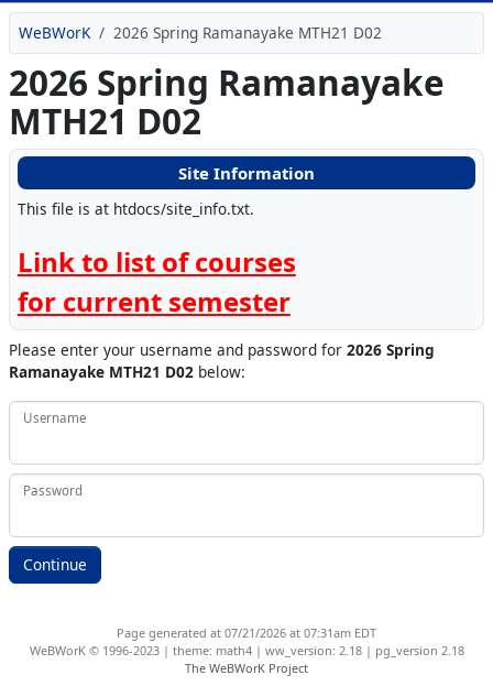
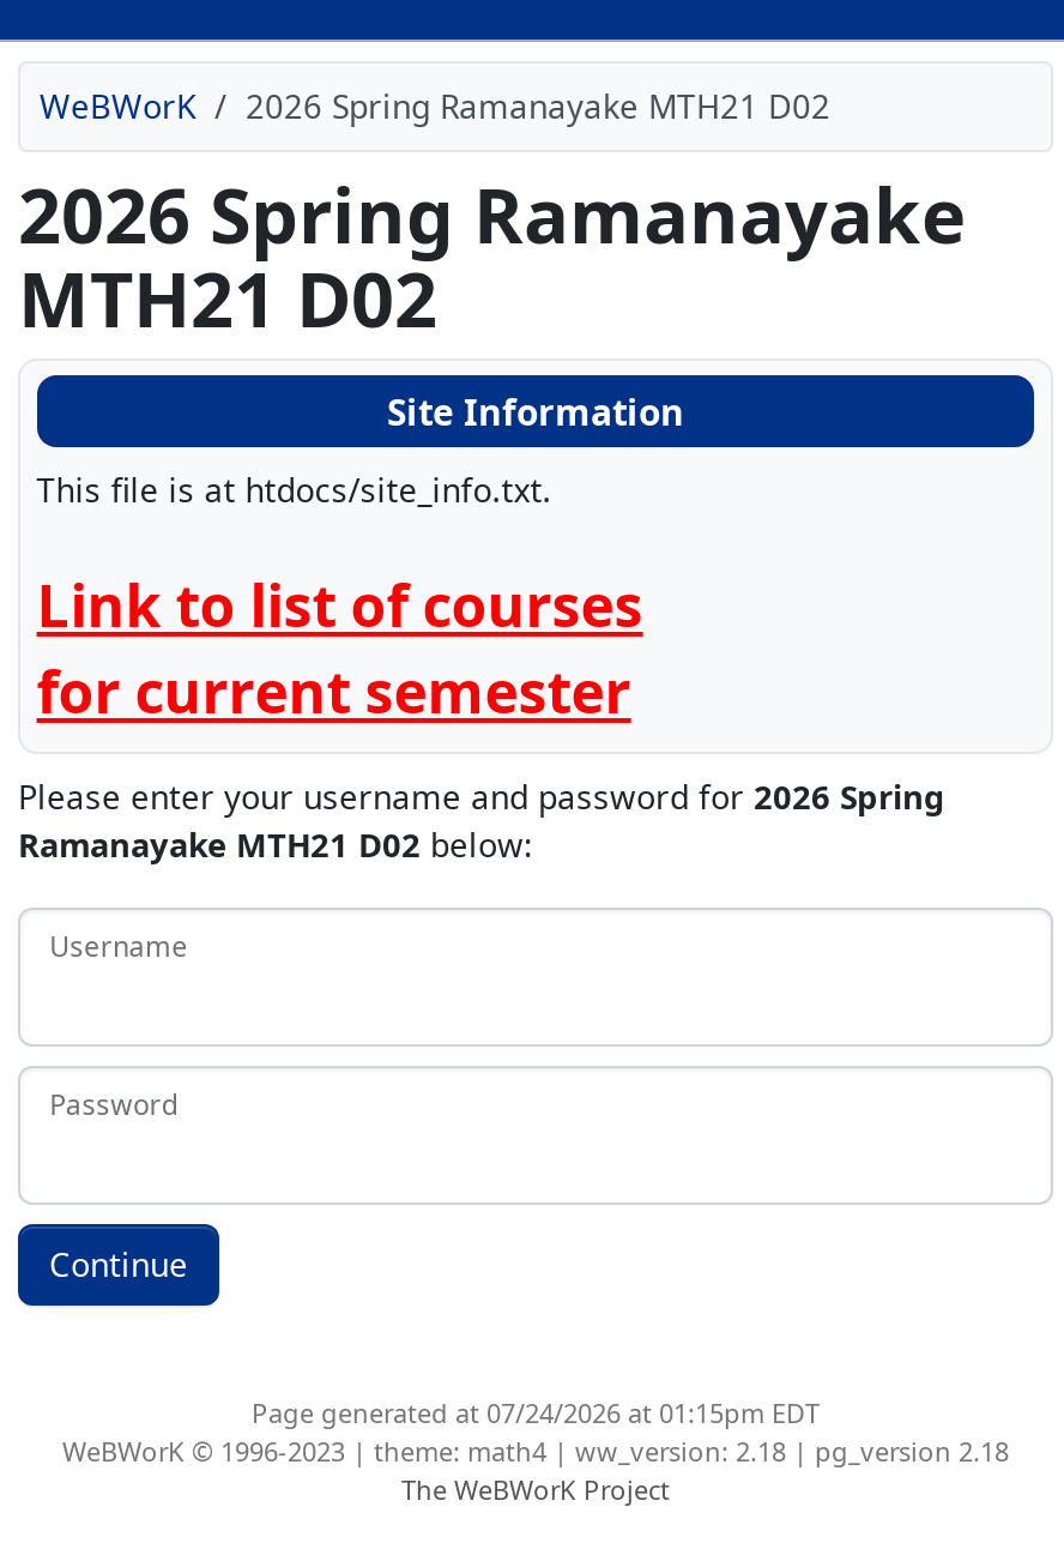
- Page generated at 07/21/2026 at 07:31am EDT
+ Page generated at 07/24/2026 at 01:15pm EDT
